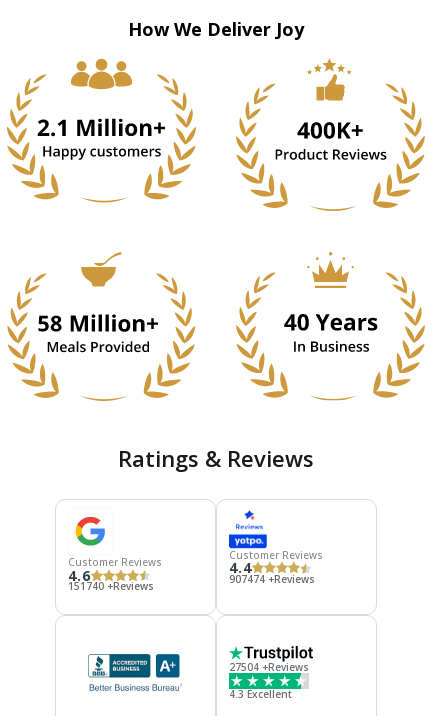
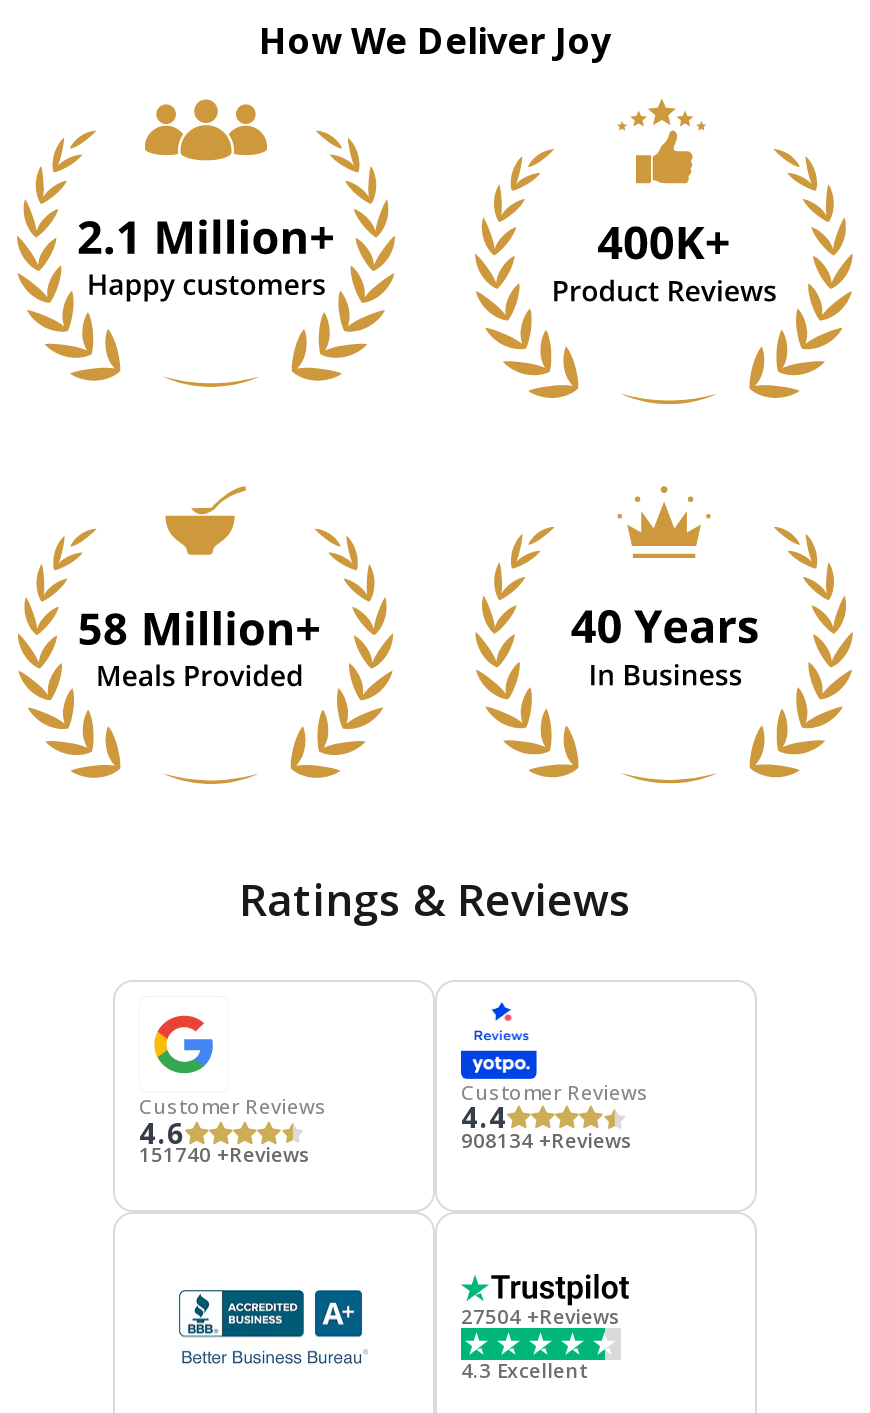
- 907474 +Reviews
+ 908134 +Reviews
